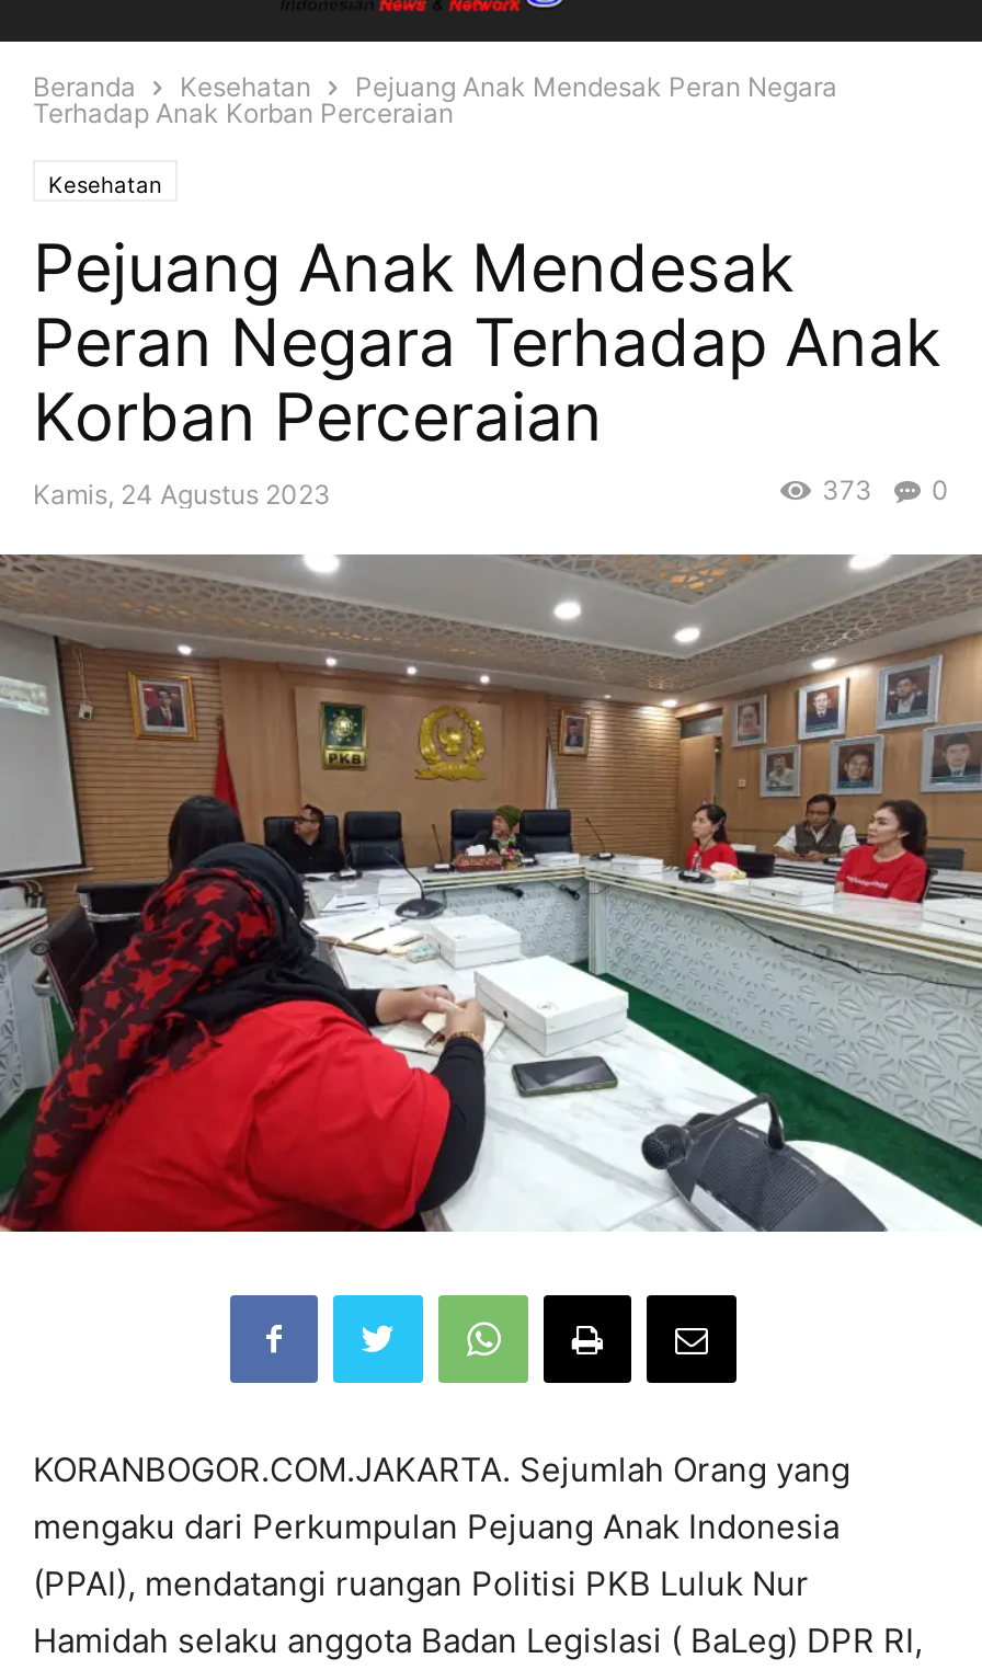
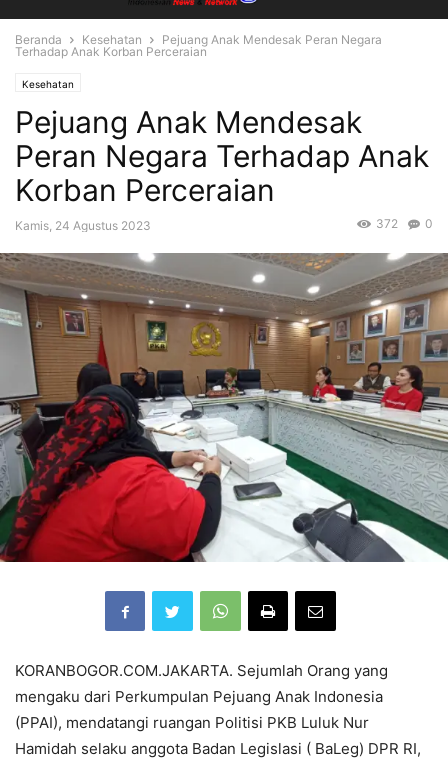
- 373 0
+ 372 0
